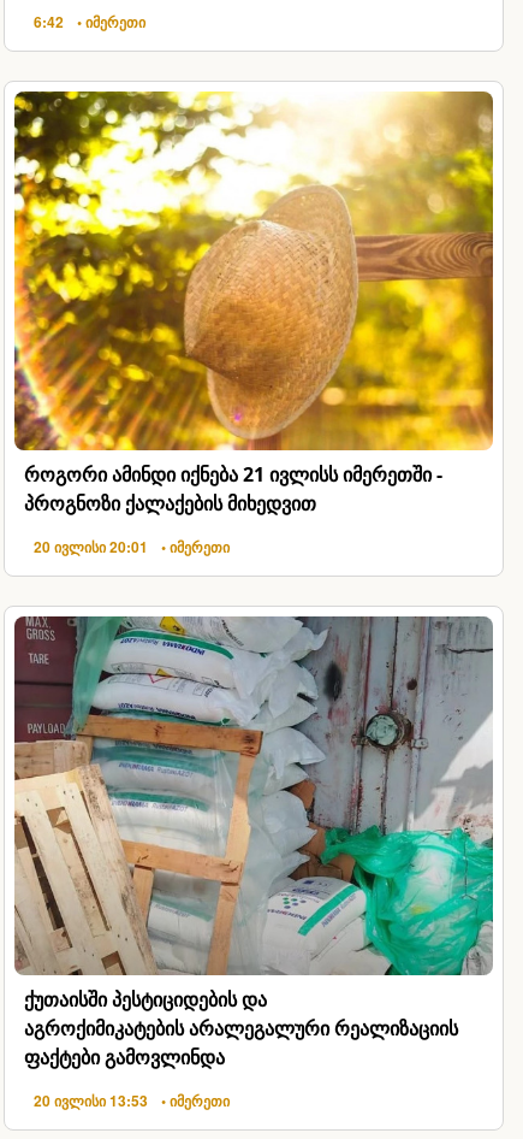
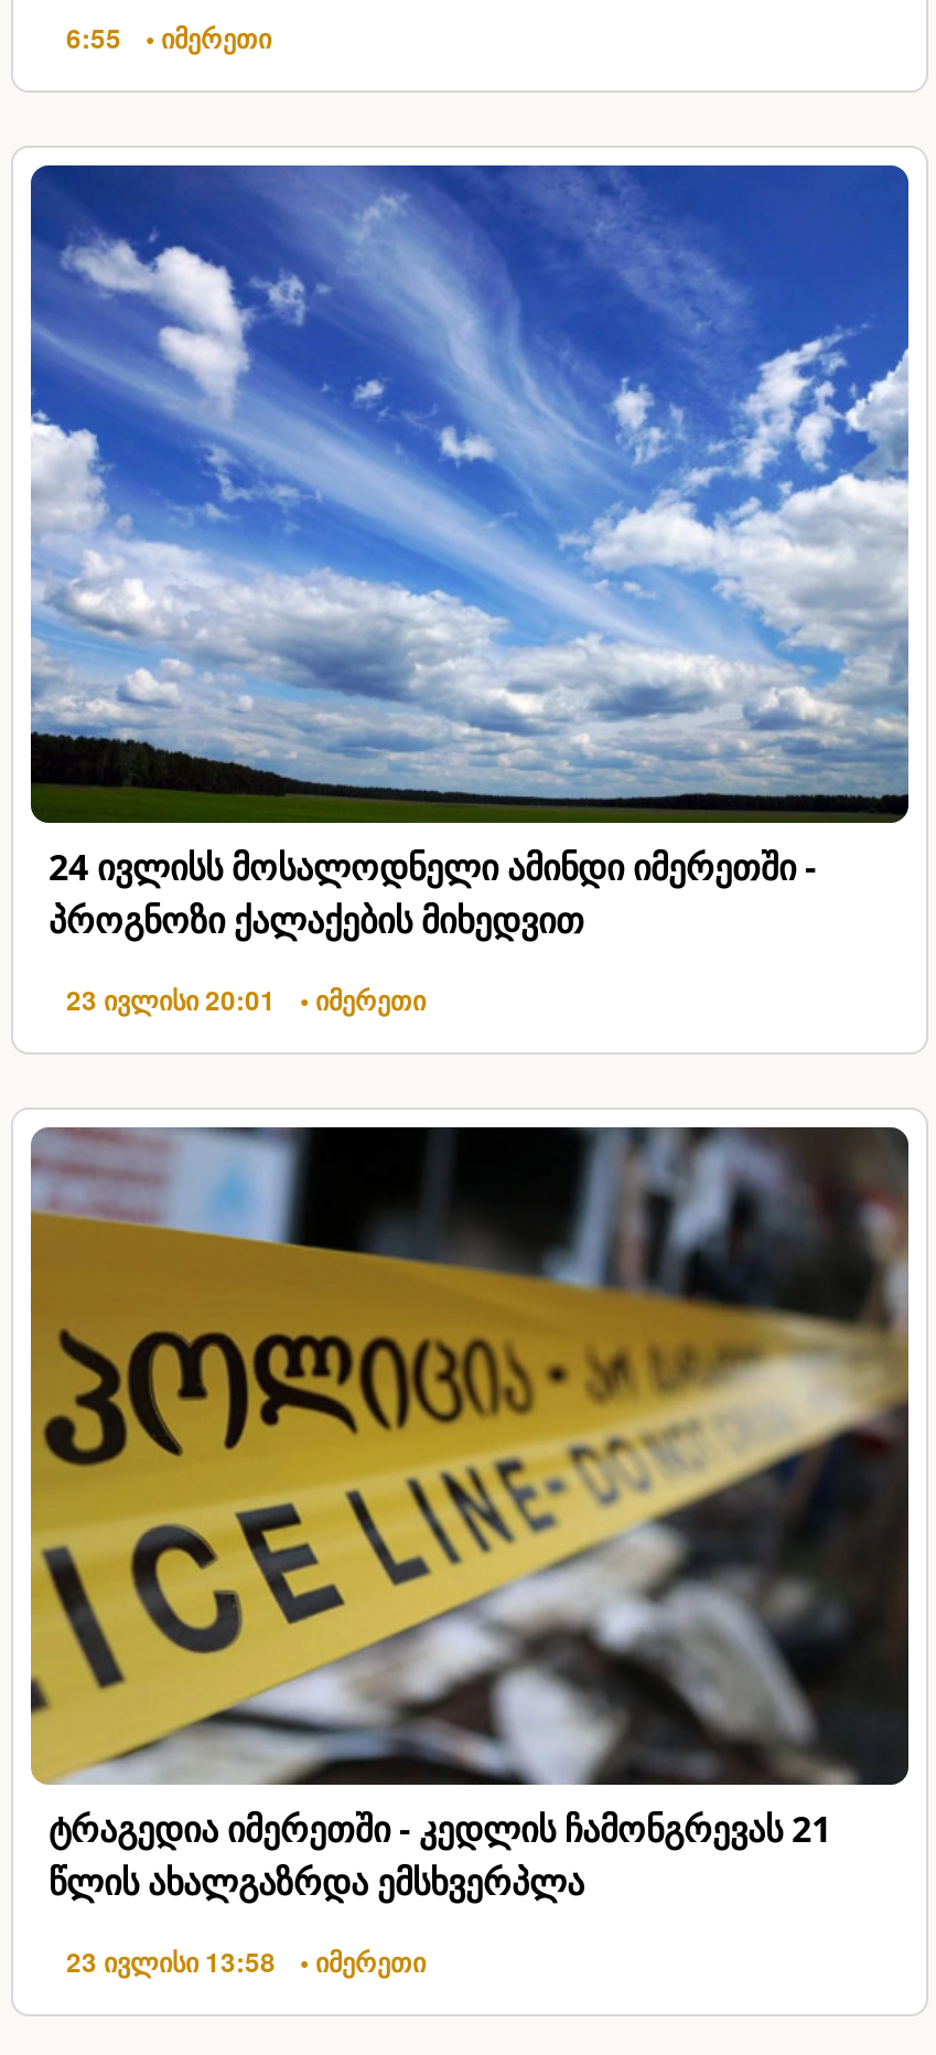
- 6:42 • იმერეთი
+ 6:55 • იმერეთი

- [image]
- როგორი ამინდი იქნება 21 ივლისს იმერეთში -
+ [image]
+ 24 ივლისს მოსალოდნელი ამინდი იმერეთში -

- 20 ივლისი 20:01 • იმერეთი
+ 23 ივლისი 20:01 • იმერეთი

- [image]
- ქუთაისში პესტიციდების და
- აგროქიმიკატების არალეგალური რეალიზაციის
- ფაქტები გამოვლინდა
+ [image]
+ ტრაგედია იმერეთში - კედლის ჩამონგრევას 21
+ წლის ახალგაზრდა ემსხვერპლა

- 20 ივლისი 13:53 • იმერეთი
+ 23 ივლისი 13:58 • იმერეთი
